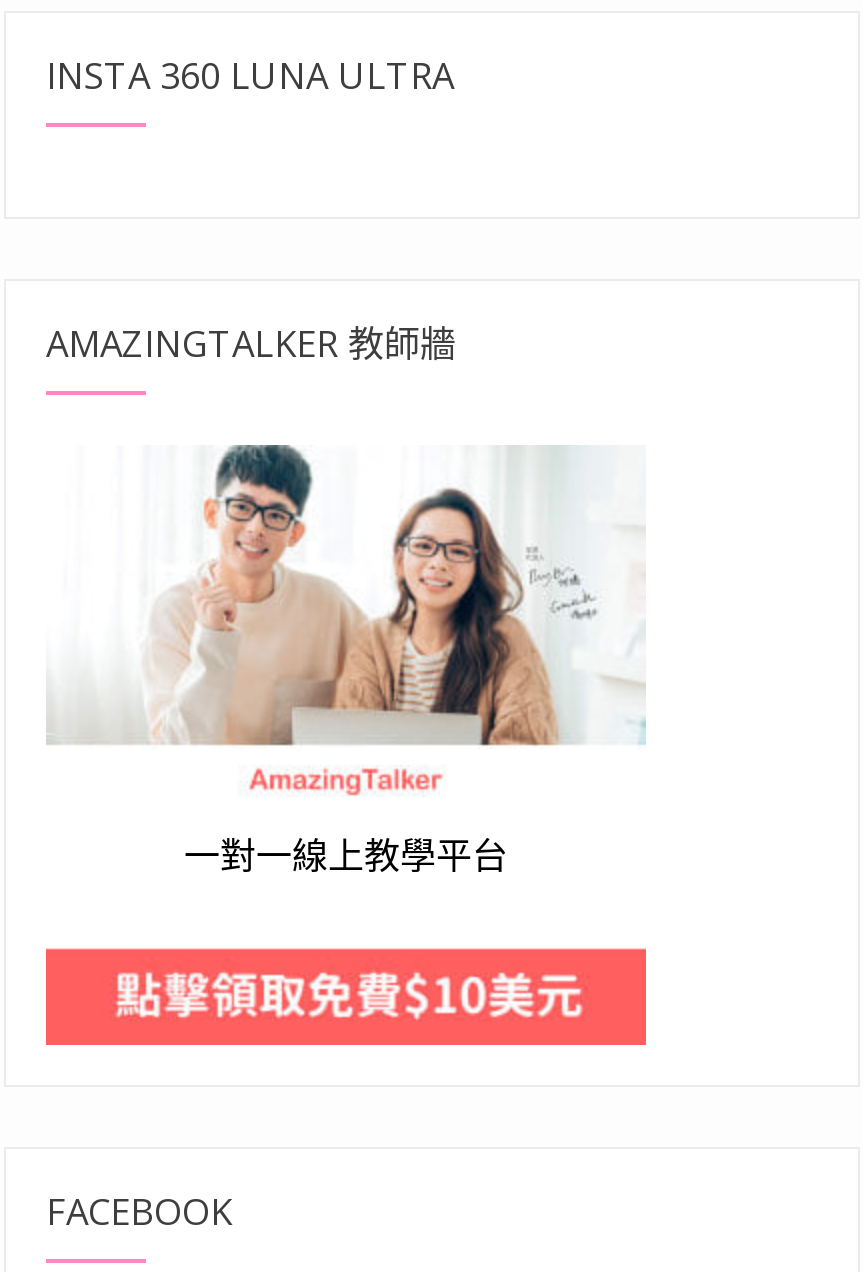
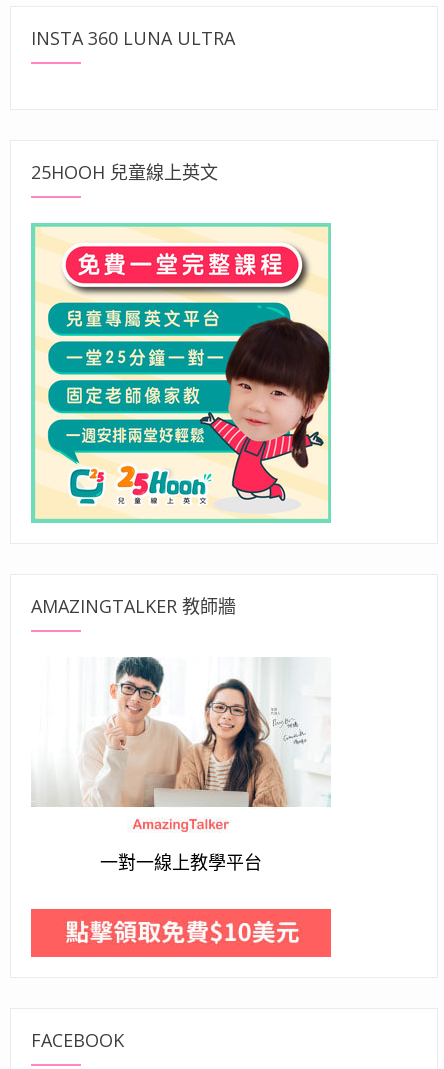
+ [image]

+ 25HOOH 兒童線上英文
